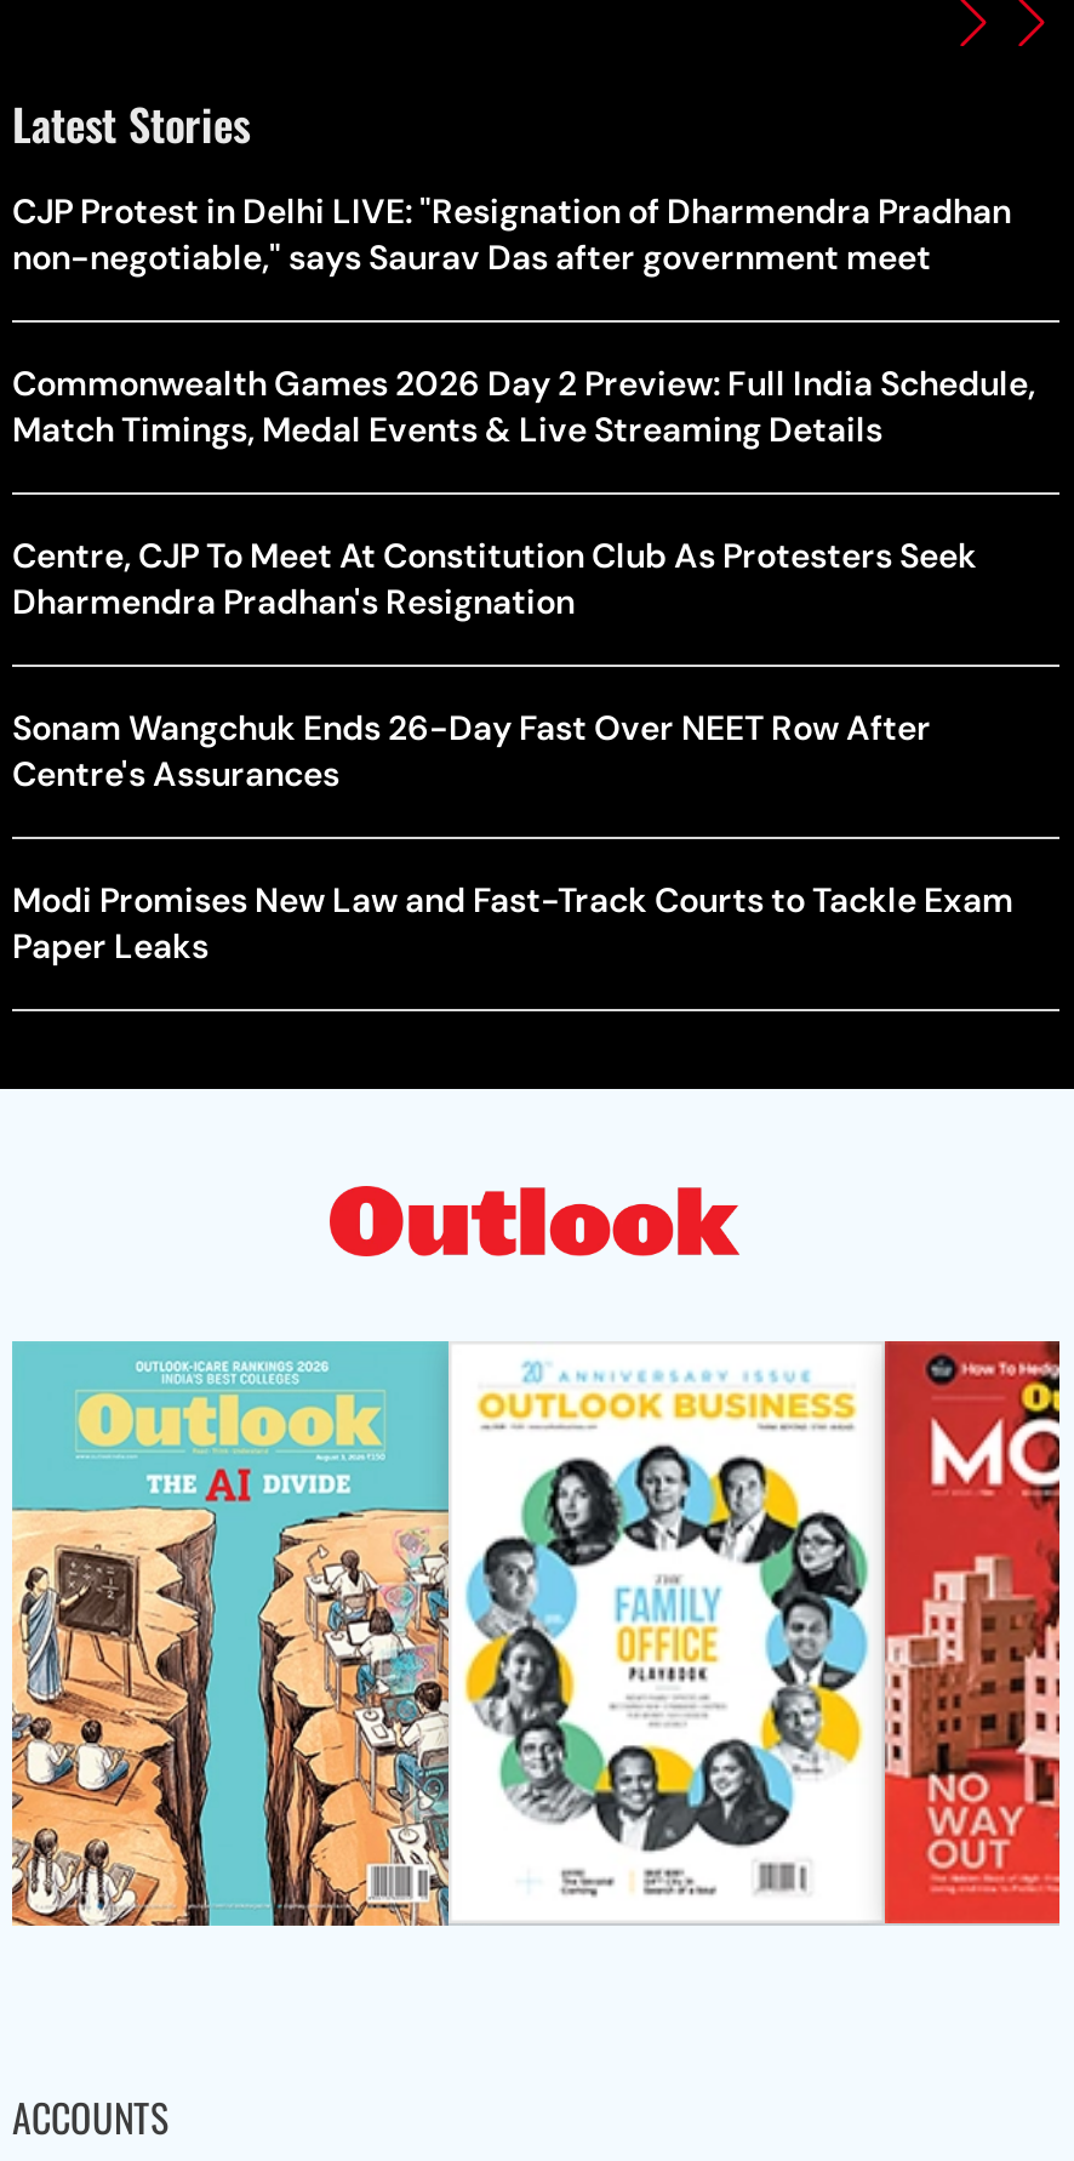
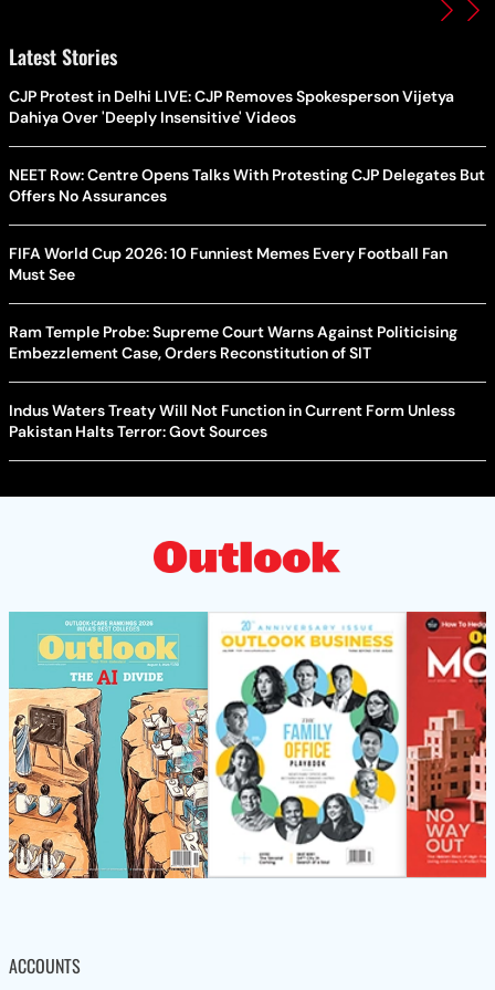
- CJP Protest in Delhi LIVE: "Resignation of Dharmendra Pradhan
- non-negotiable," says Saurav Das after government meet
+ CJP Protest in Delhi LIVE: CJP Removes Spokesperson Vijetya
+ Dahiya Over 'Deeply Insensitive' Videos

- Commonwealth Games 2026 Day 2 Preview: Full India Schedule,
- Match Timings, Medal Events & Live Streaming Details
+ NEET Row: Centre Opens Talks With Protesting CJP Delegates But
+ Offers No Assurances

- Centre, CJP To Meet At Constitution Club As Protesters Seek
- Dharmendra Pradhan's Resignation
+ FIFA World Cup 2026: 10 Funniest Memes Every Football Fan
+ Must See

- Sonam Wangchuk Ends 26-Day Fast Over NEET Row After
- Centre's Assurances
+ Ram Temple Probe: Supreme Court Warns Against Politicising
+ Embezzlement Case, Orders Reconstitution of SIT

- Modi Promises New Law and Fast-Track Courts to Tackle Exam
- Paper Leaks
+ Indus Waters Treaty Will Not Function in Current Form Unless
+ Pakistan Halts Terror: Govt Sources
